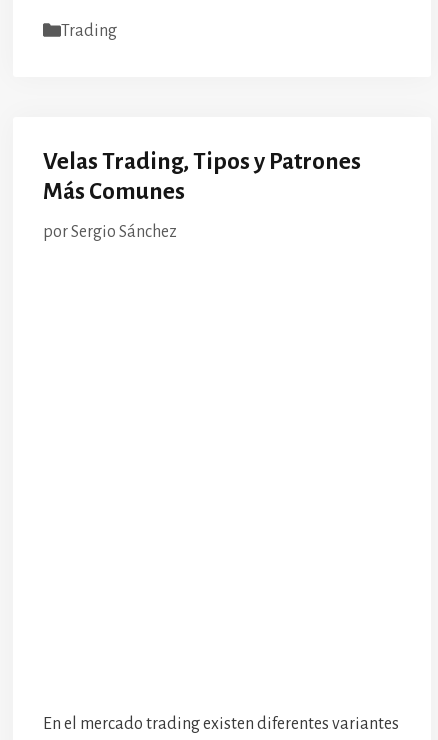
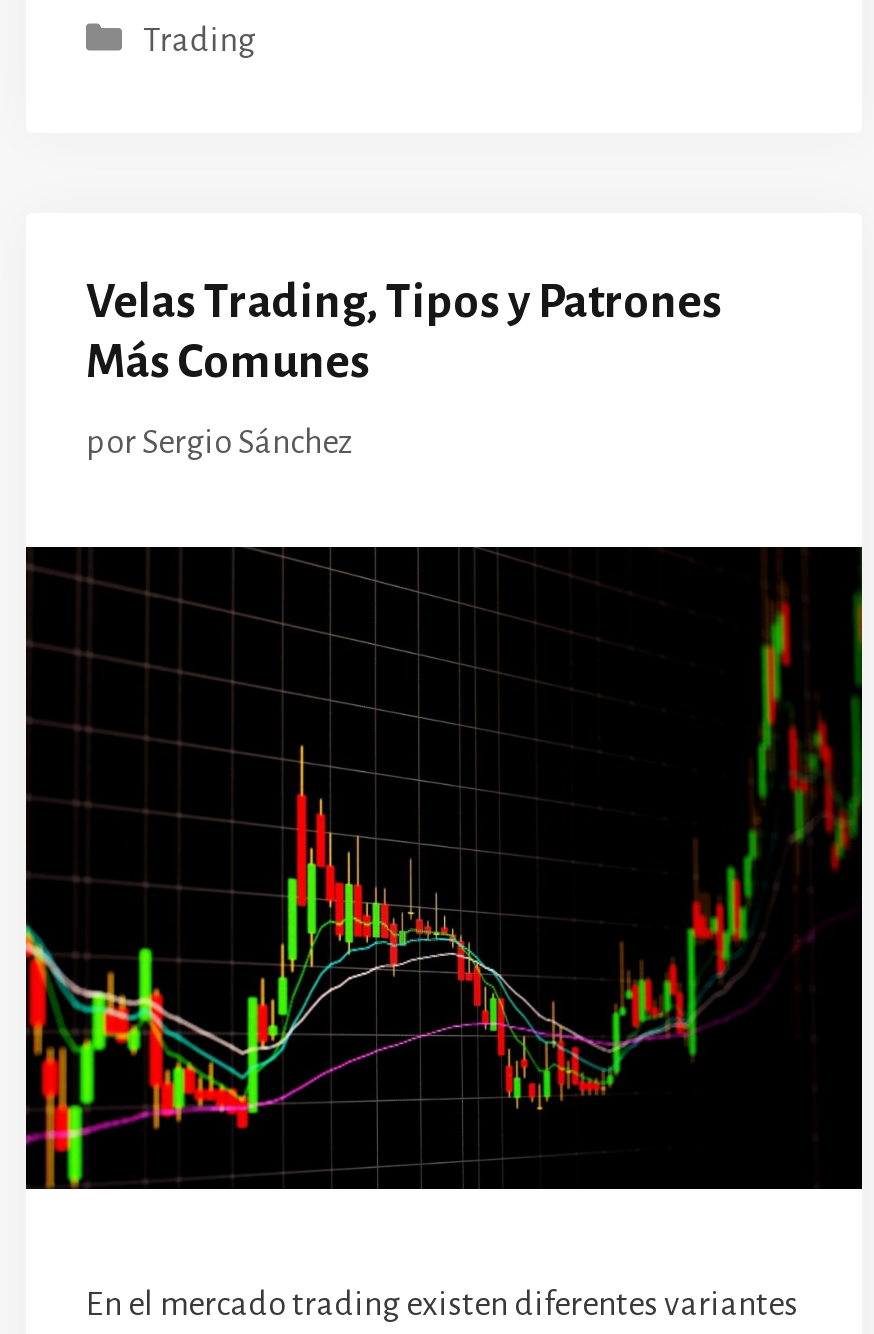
+ [image]
